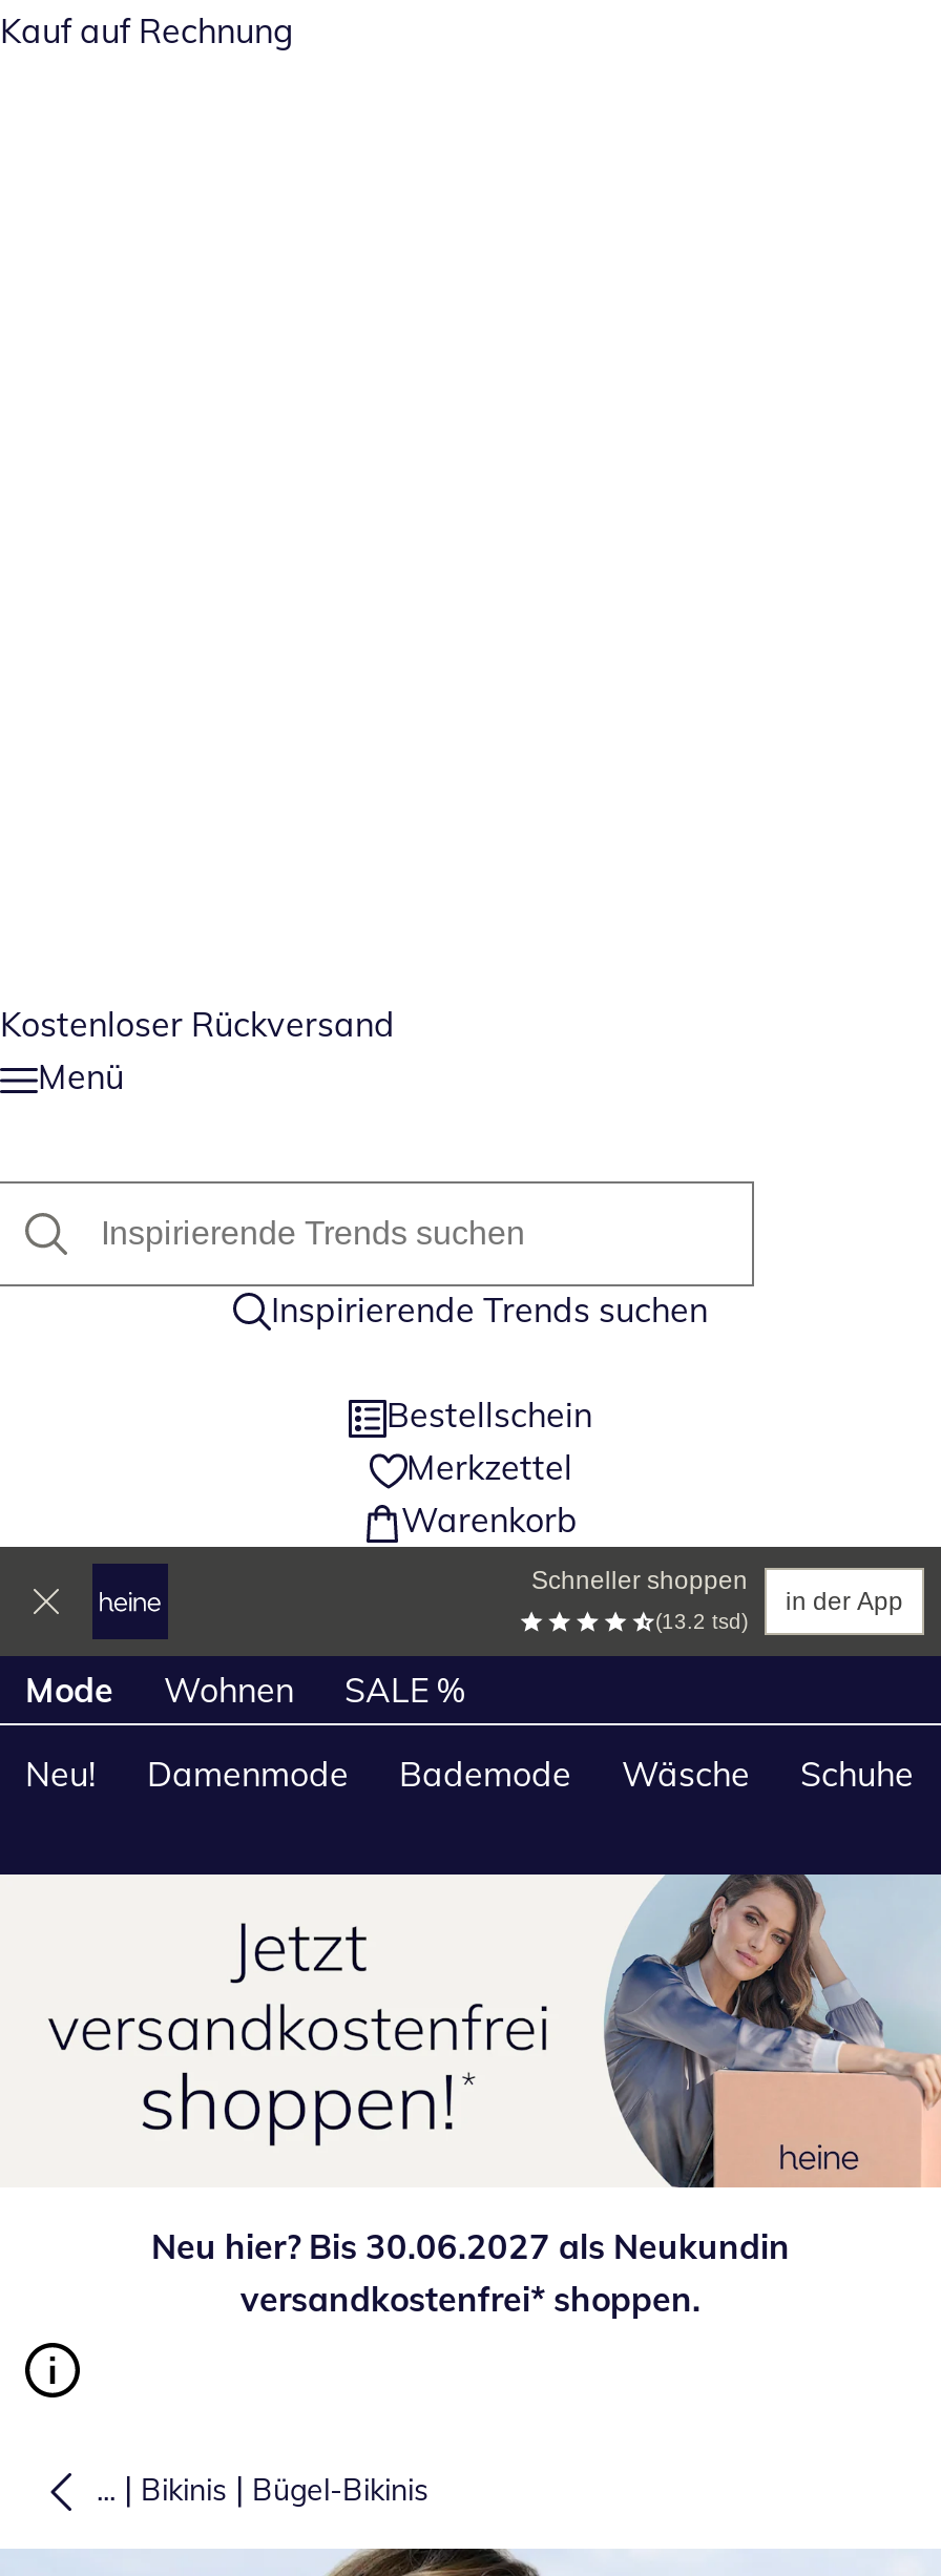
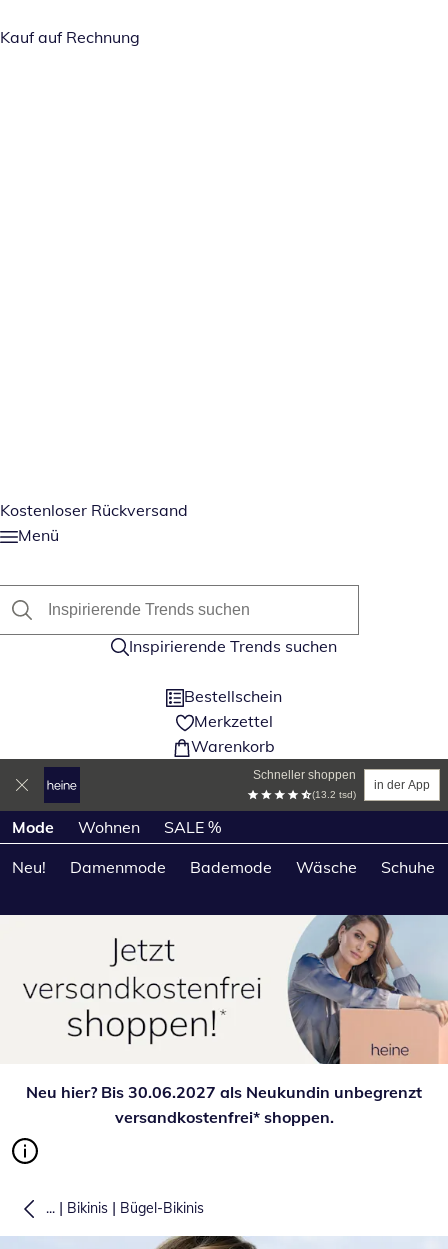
- Neu hier? Bis 30.06.2027 als Neukundin
+ Neu hier? Bis 30.06.2027 als Neukundin unbegrenzt
